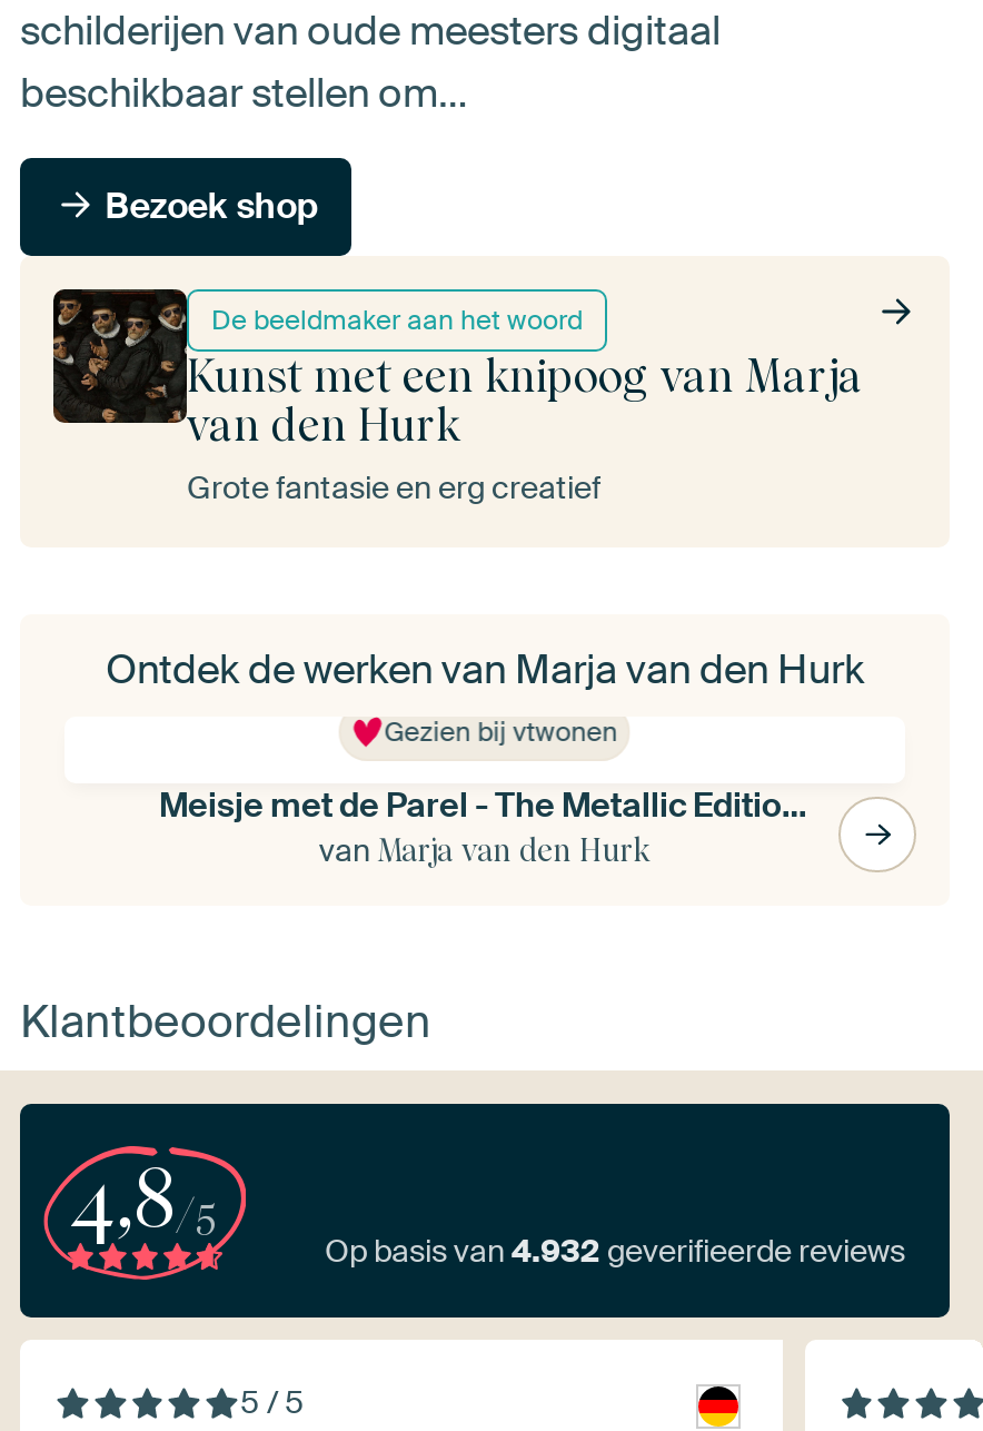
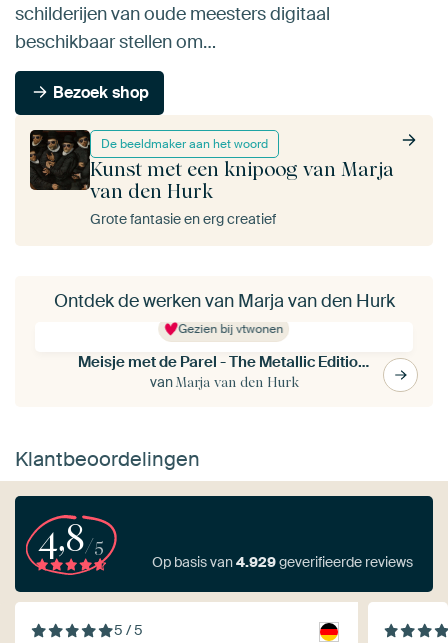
- Op basis van 4.932 geverifieerde reviews
+ Op basis van 4.929 geverifieerde reviews
